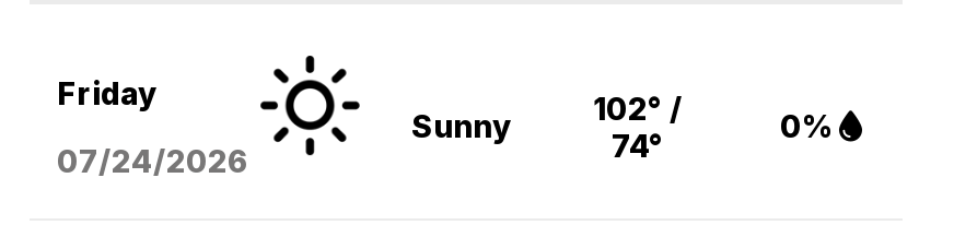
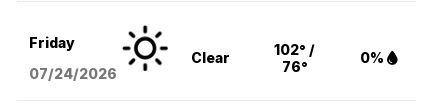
- Sunny
+ Clear

- 74°
+ 76°
